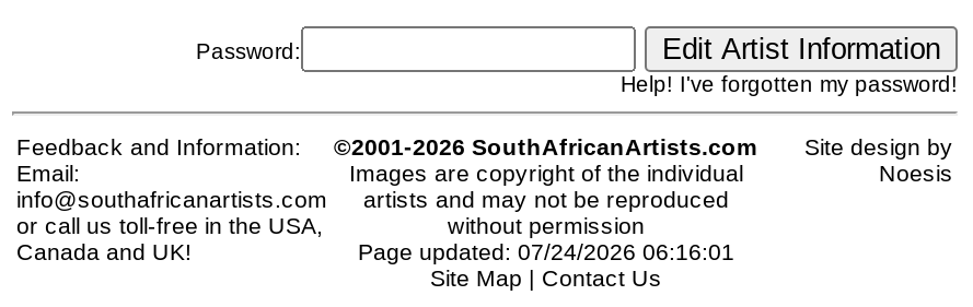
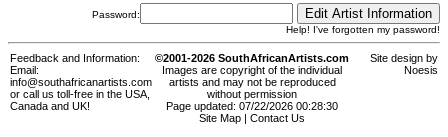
- Page updated: 07/24/2026 06:16:01
+ Page updated: 07/22/2026 00:28:30
